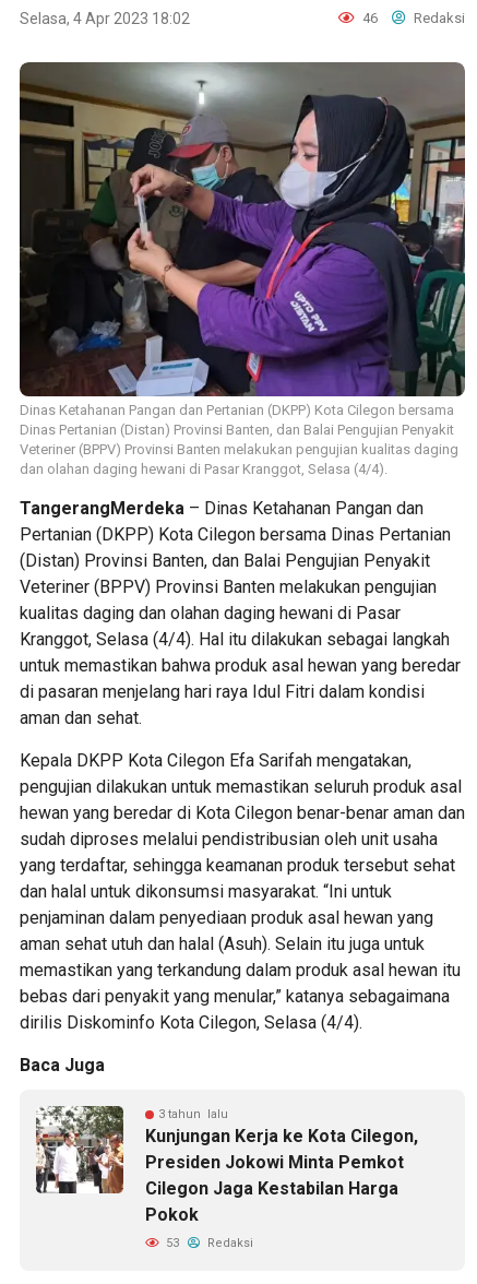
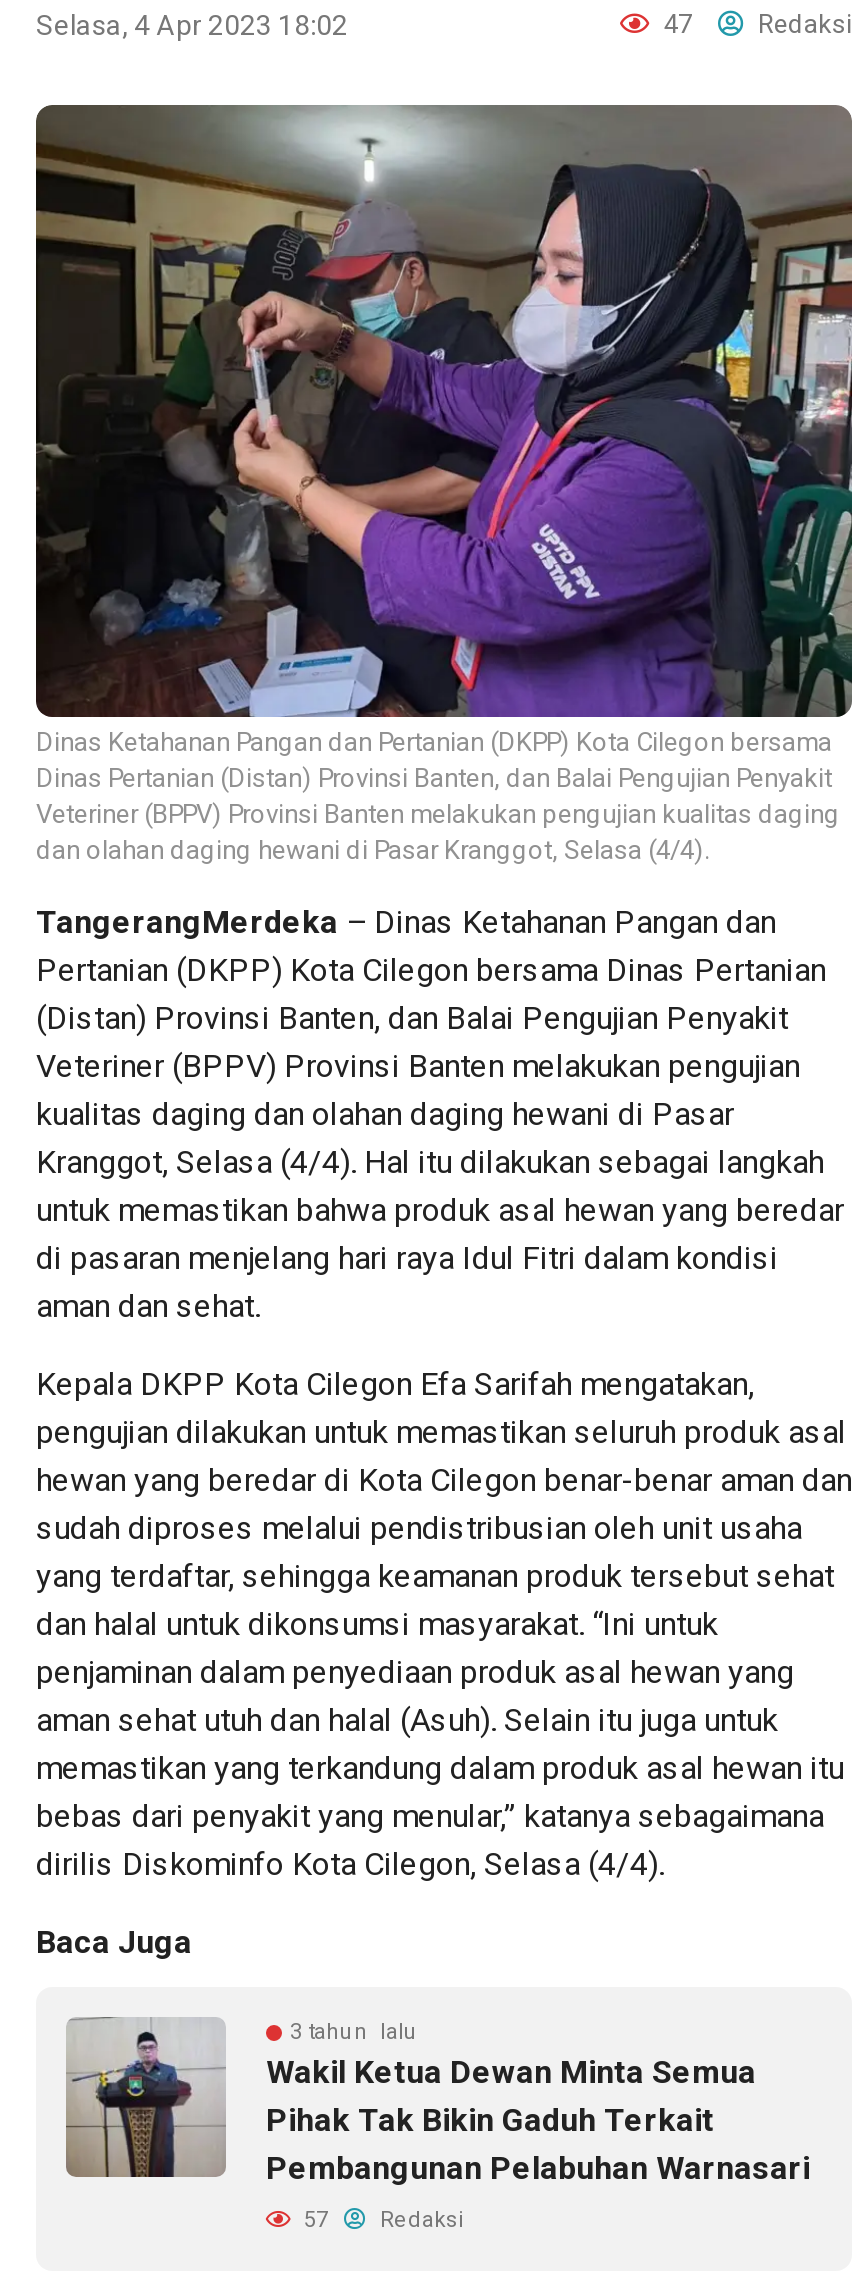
- 46 Redaksi
+ 47 Redaksi

- [image]
- Kunjungan Kerja ke Kota Cilegon,
- Presiden Jokowi Minta Pemkot
- Cilegon Jaga Kestabilan Harga
- Pokok
+ [image]
+ Wakil Ketua Dewan Minta Semua
+ Pihak Tak Bikin Gaduh Terkait
+ Pembangunan Pelabuhan Warnasari

- 53 Redaksi
+ 57 Redaksi
